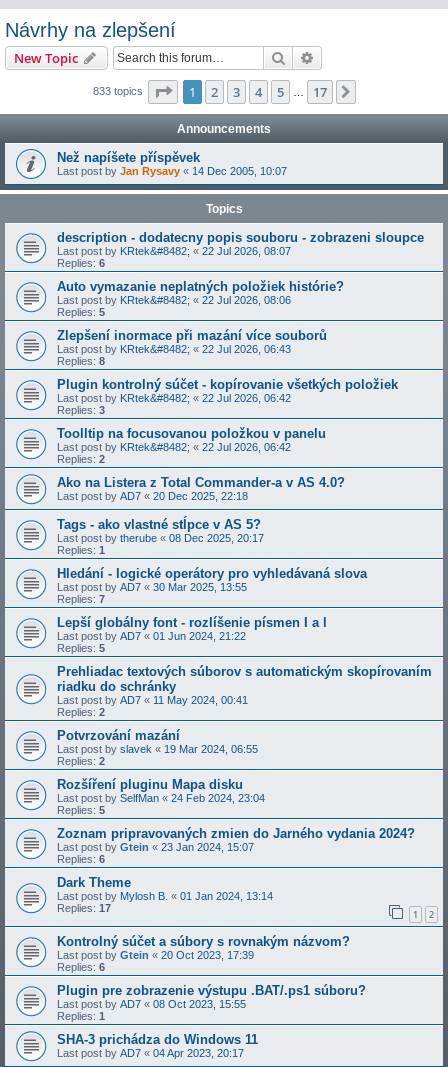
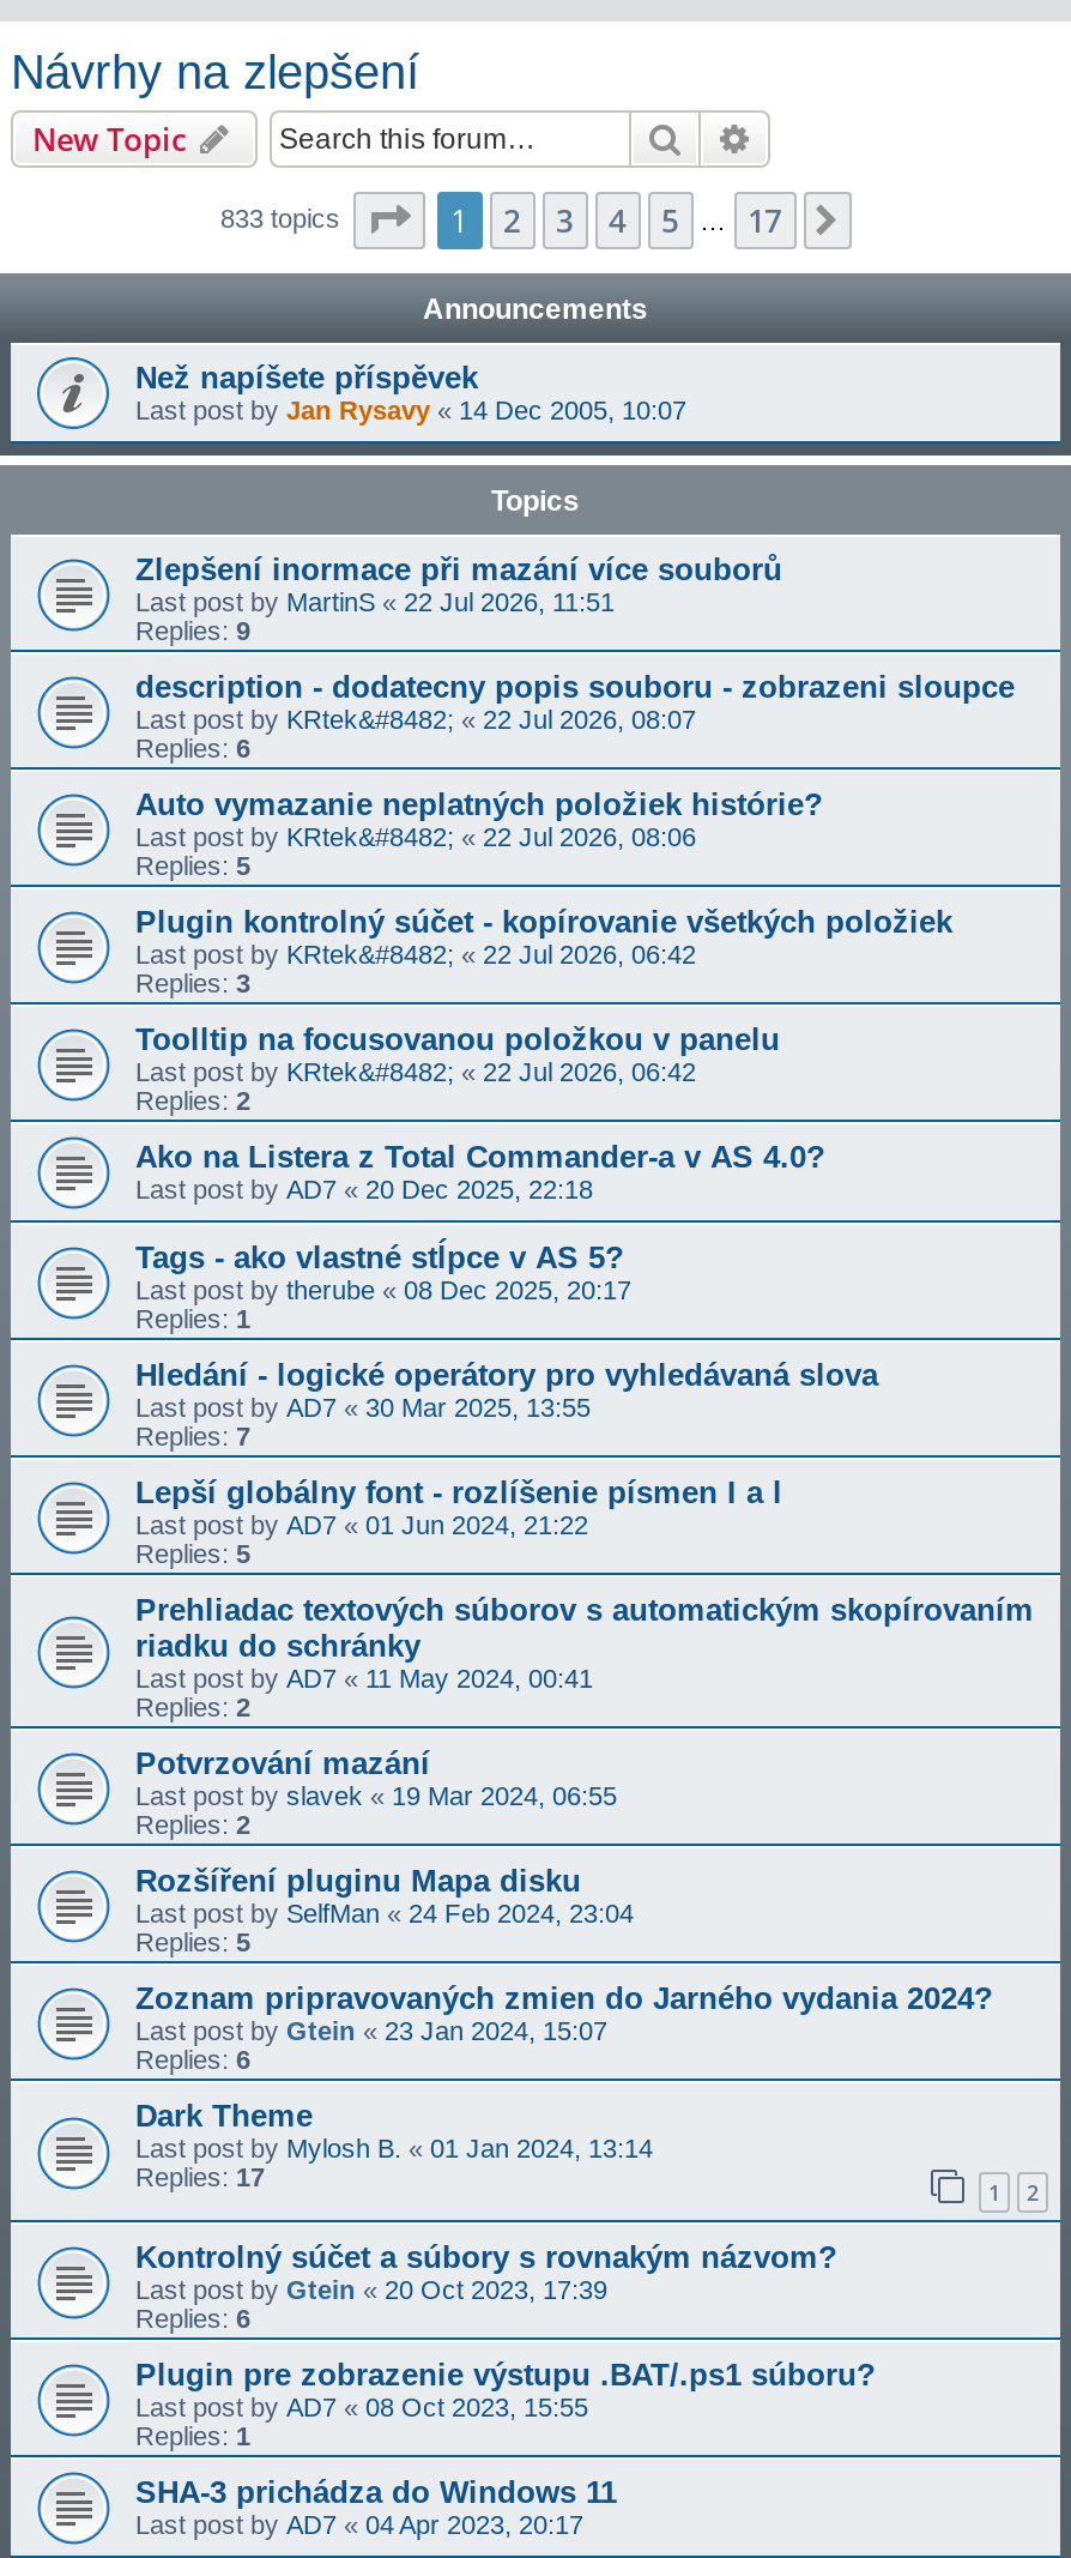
+ Last post by MartinS «22 Jul 2026, 11:51
+ Replies: 9

moved down: description - dodatecny popis souboru - zobrazeni sloupce | Last post by KRtek&#8482; «22 Jul 2026, 08:07 | Replies: 6 | Auto vymazanie neplatných položiek histórie? | Last post by KRtek&#8482; «22 Jul 2026, 08:06 | Replies: 5

moved up: Zlepšení inormace při mazání více souborů

- Last post by KRtek&#8482; «22 Jul 2026, 06:43
- Replies: 8
